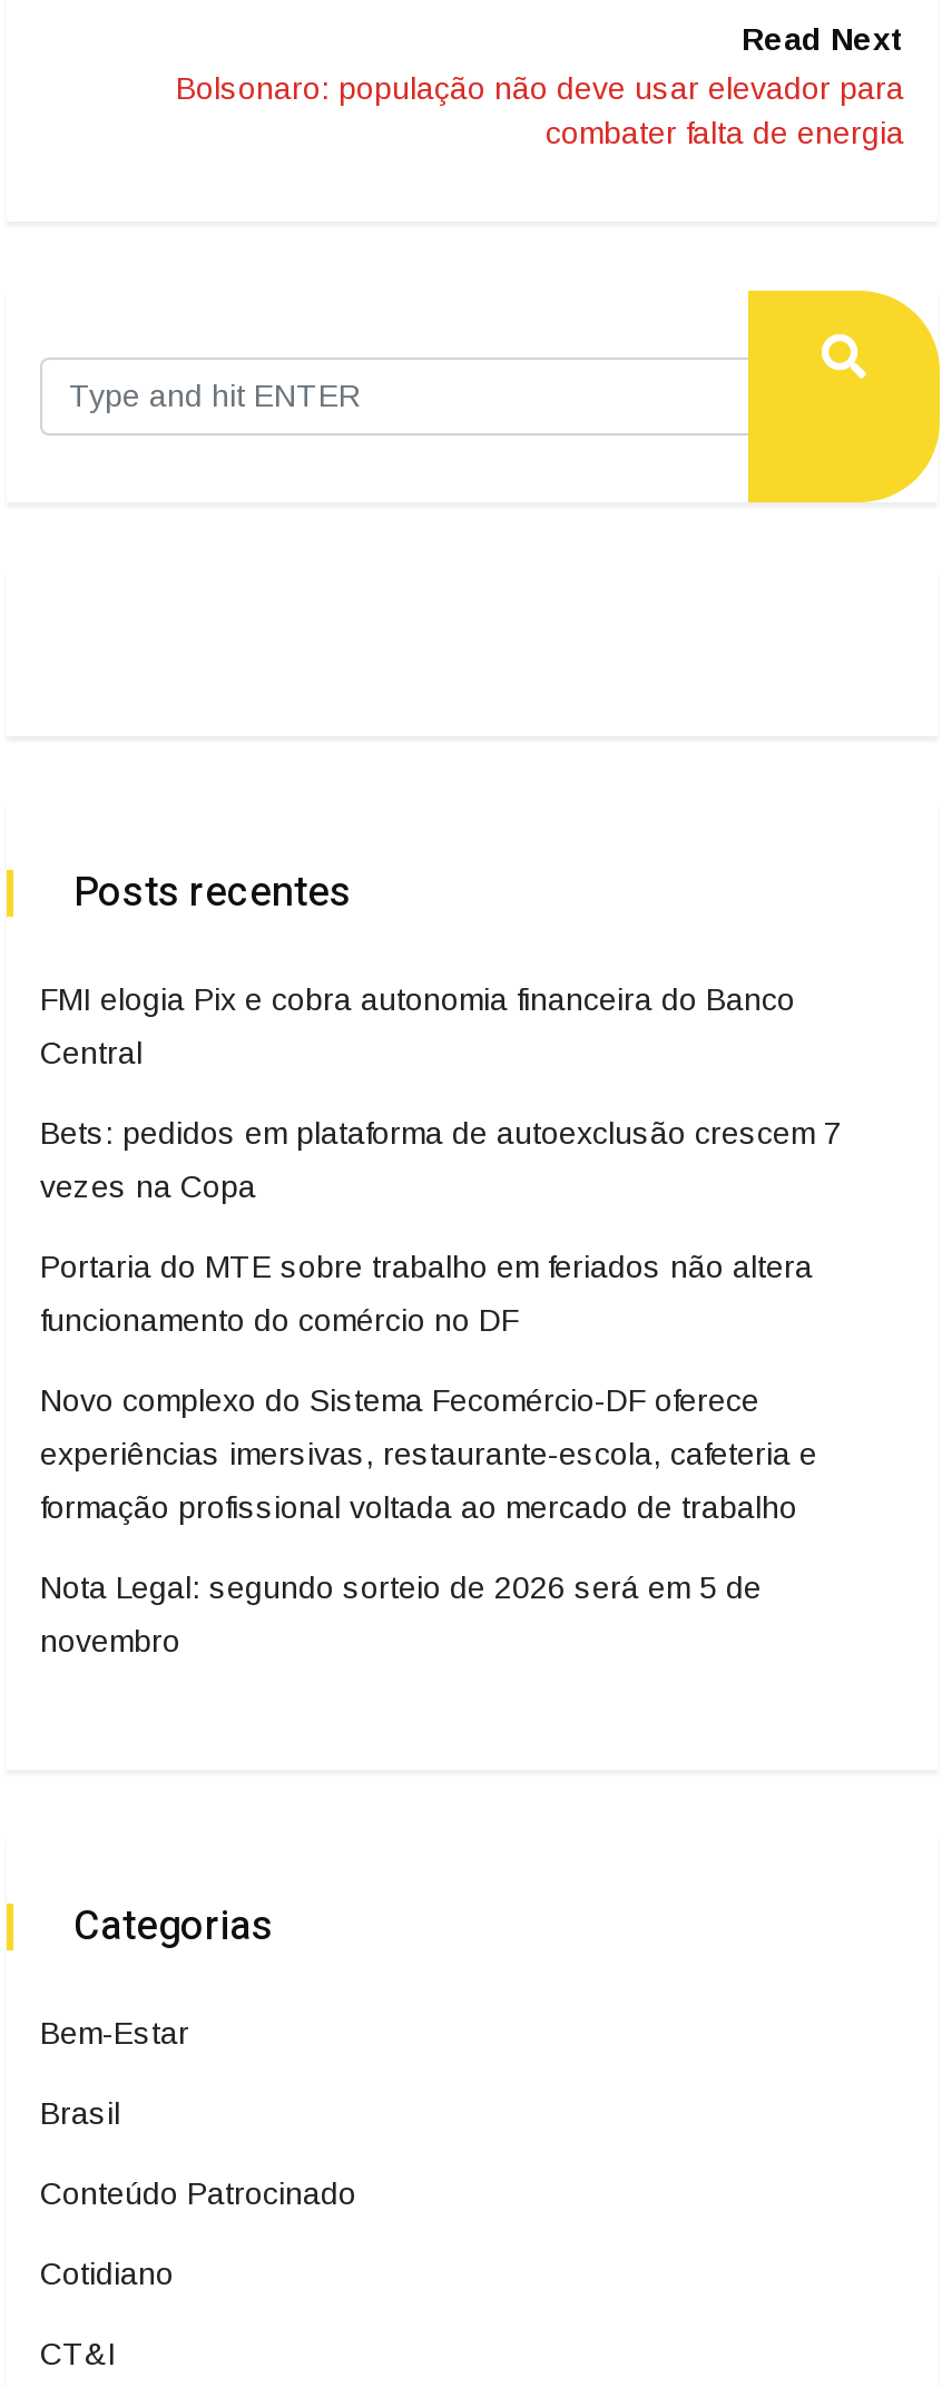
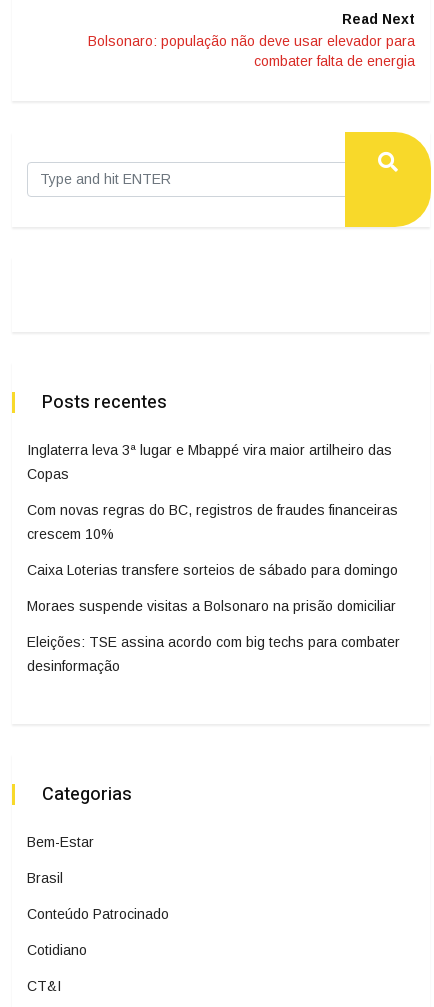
- FMI elogia Pix e cobra autonomia financeira do Banco
- Central
- Bets: pedidos em plataforma de autoexclusão crescem 7
- vezes na Copa
- Portaria do MTE sobre trabalho em feriados não altera
- funcionamento do comércio no DF
- Novo complexo do Sistema Fecomércio-DF oferece
- experiências imersivas, restaurante-escola, cafeteria e
- formação profissional voltada ao mercado de trabalho
- Nota Legal: segundo sorteio de 2026 será em 5 de
- novembro
+ Inglaterra leva 3ª lugar e Mbappé vira maior artilheiro das
+ Copas
+ Com novas regras do BC, registros de fraudes financeiras
+ crescem 10%
+ Caixa Loterias transfere sorteios de sábado para domingo
+ Moraes suspende visitas a Bolsonaro na prisão domiciliar
+ Eleições: TSE assina acordo com big techs para combater
+ desinformação
